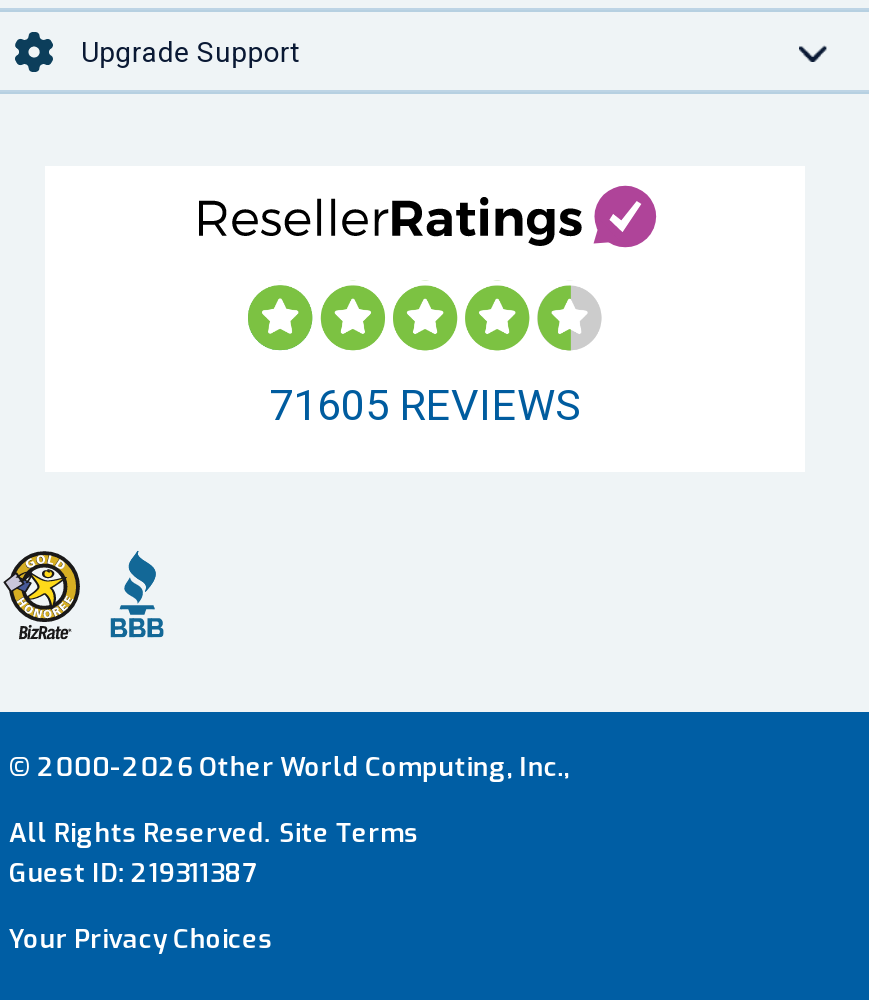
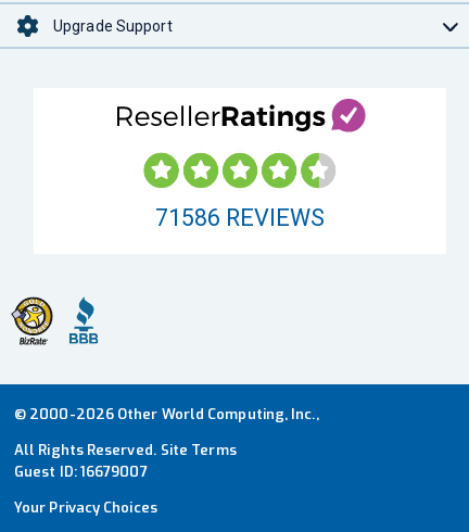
- 71605 REVIEWS
+ 71586 REVIEWS

- Guest ID: 219311387
+ Guest ID: 16679007
